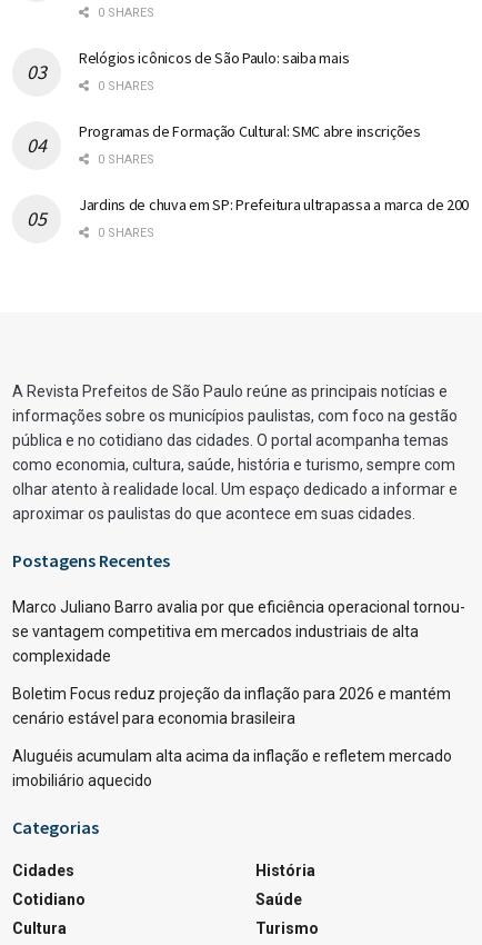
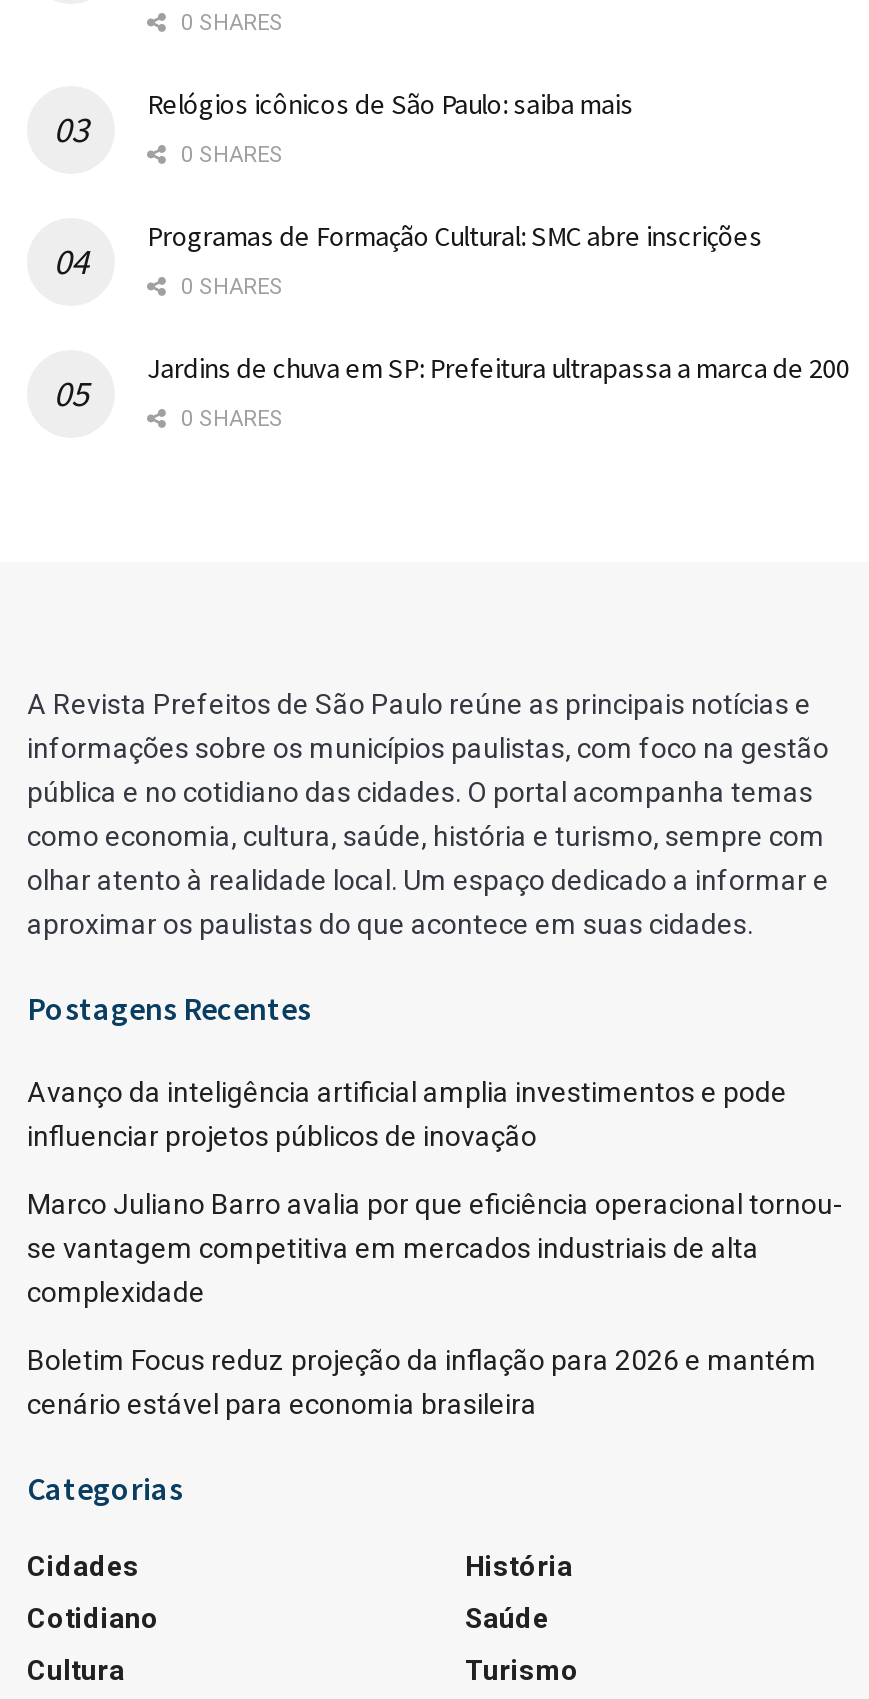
+ Avanço da inteligência artificial amplia investimentos e pode
+ influenciar projetos públicos de inovação

moved down: Marco Juliano Barro avalia por que eficiência operacional tornou- | se vantagem competitiva em mercados industriais de alta | complexidade | Boletim Focus reduz projeção da inflação para 2026 e mantém | cenário estável para economia brasileira

- Aluguéis acumulam alta acima da inflação e refletem mercado
- imobiliário aquecido
